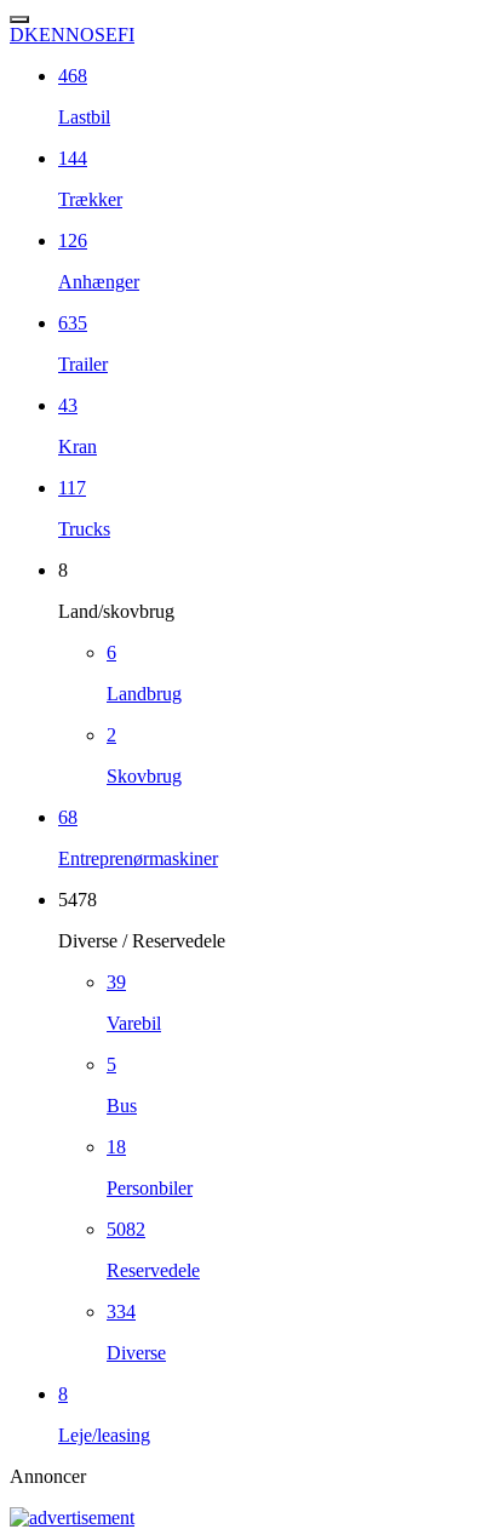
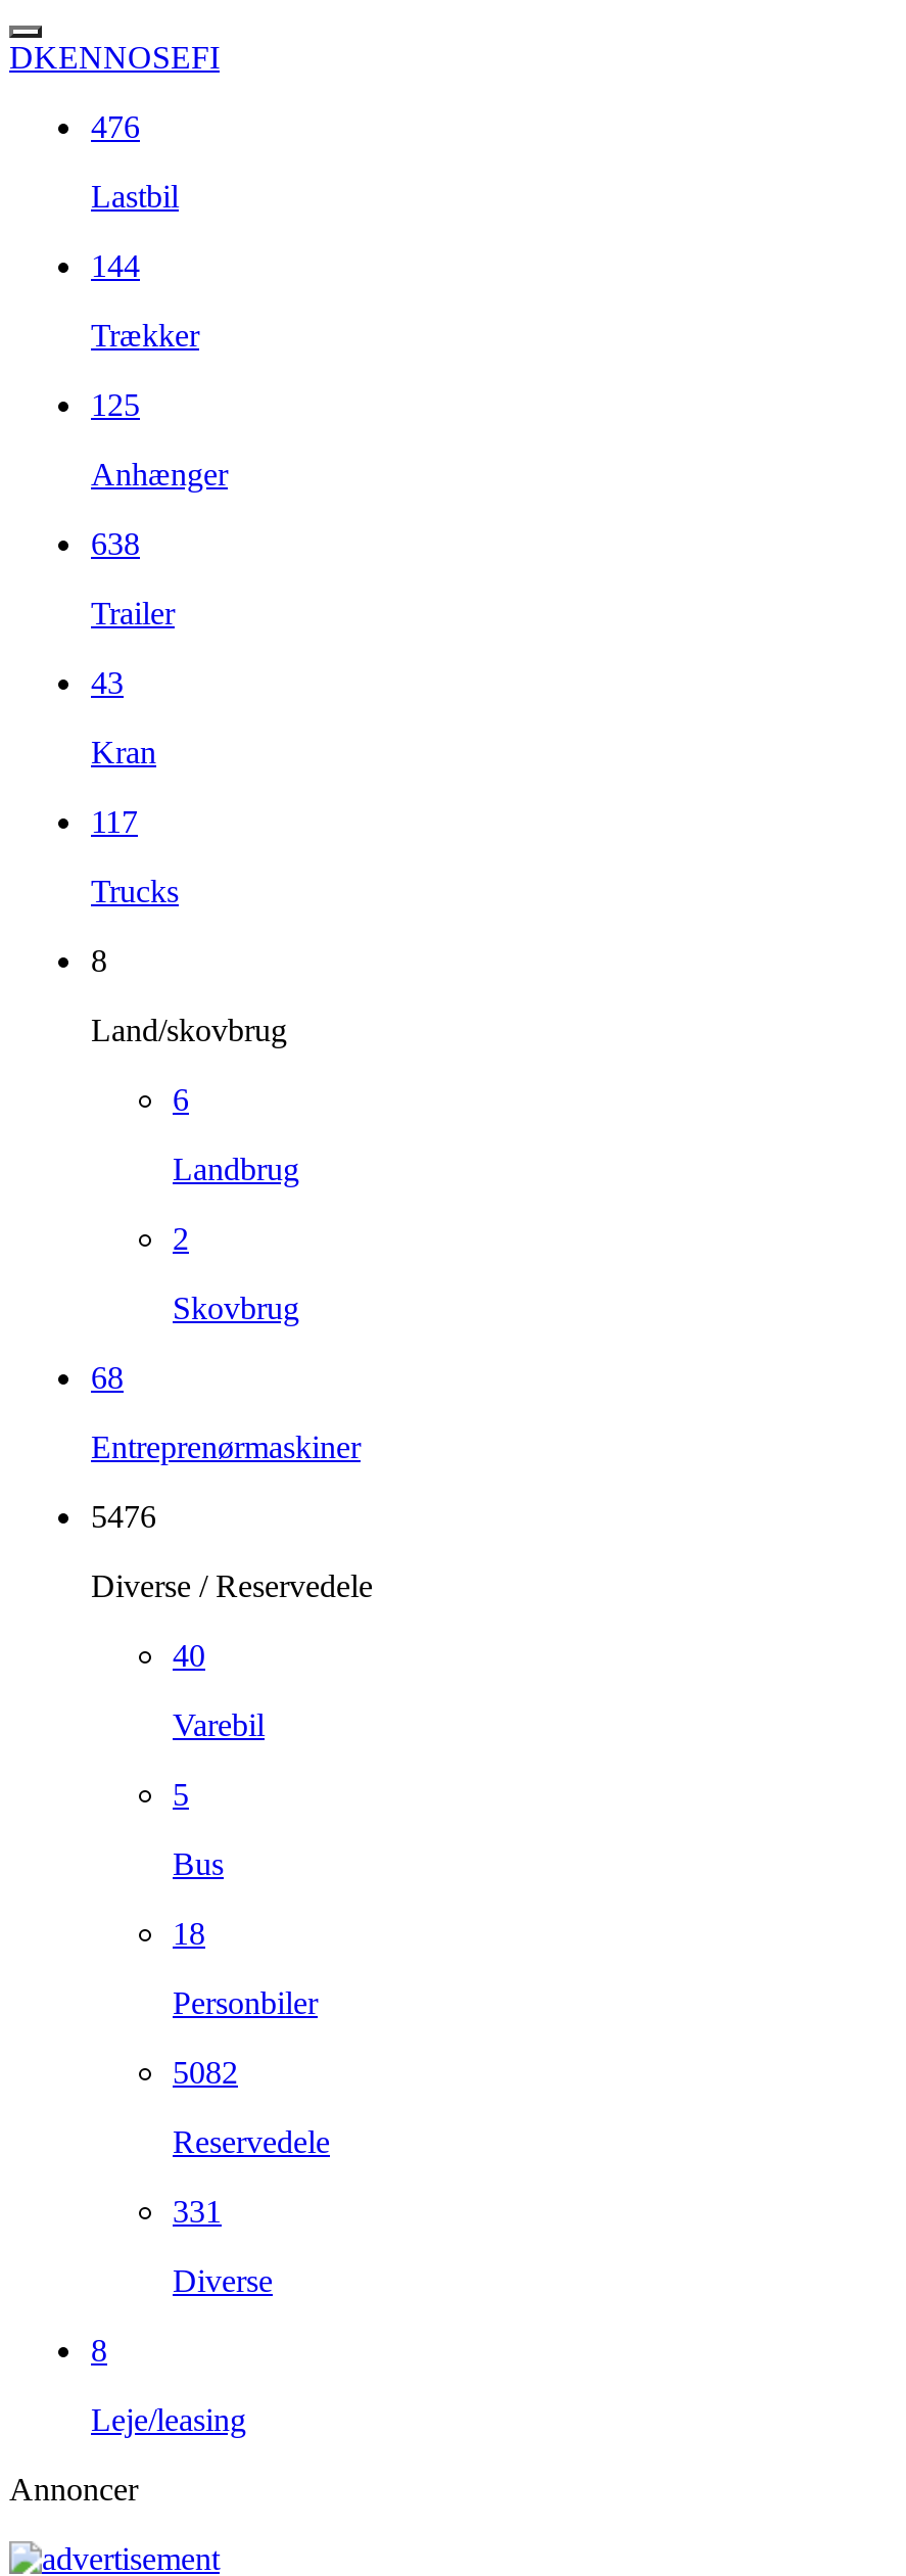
- 468
+ 476

- 126
+ 125

- 635
+ 638

- 5478
+ 5476

- 39
+ 40

- 334
+ 331
